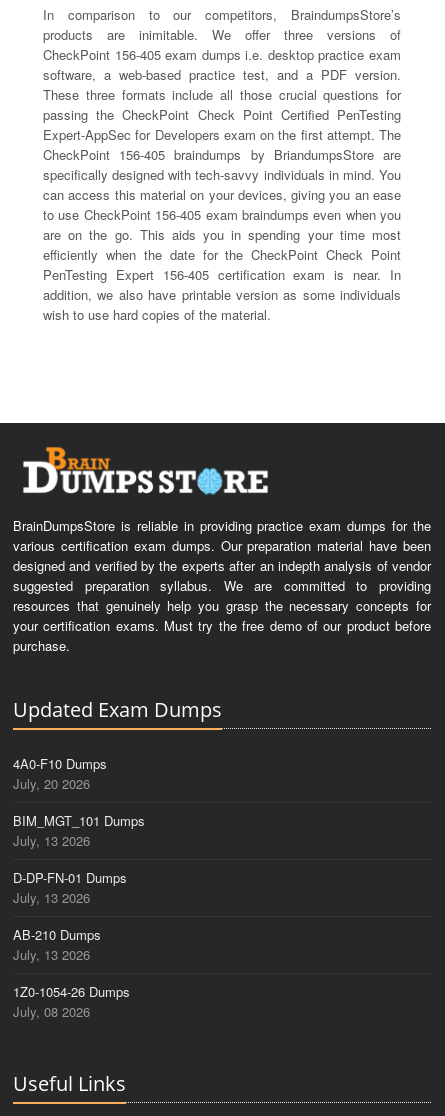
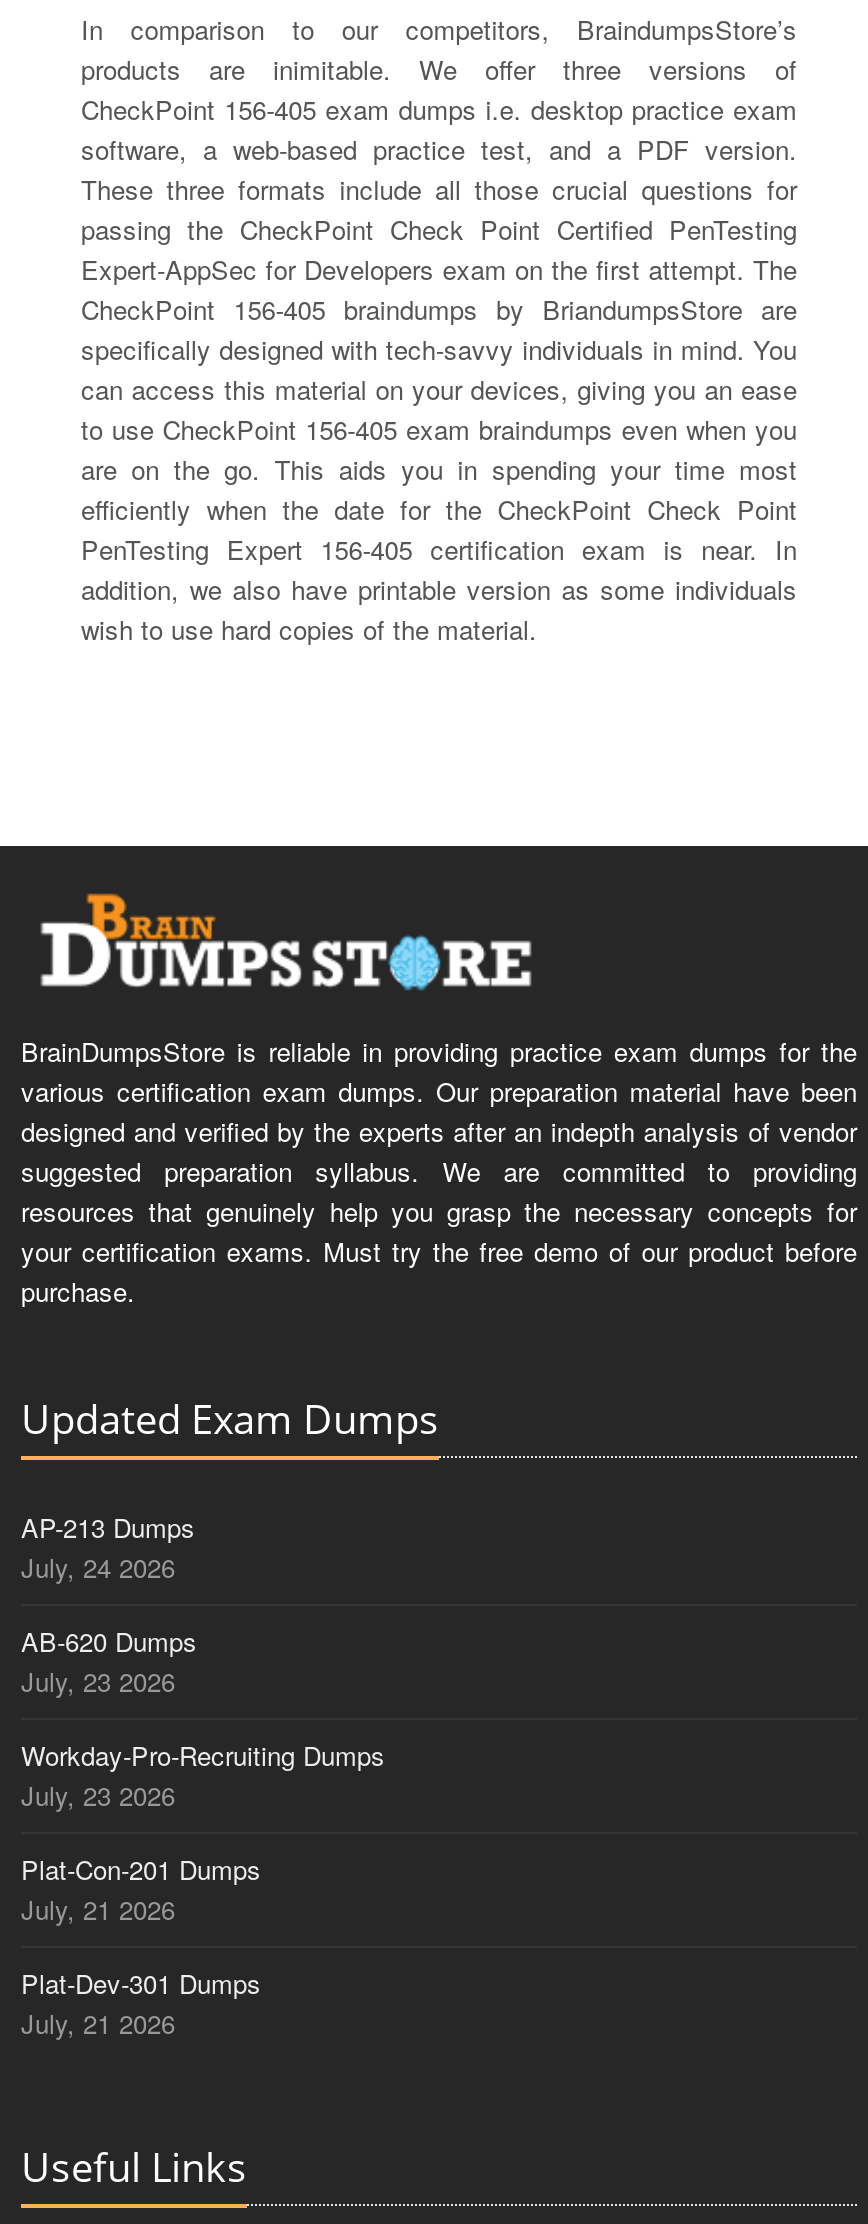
- 4A0-F10 Dumps
+ AP-213 Dumps

- July, 20 2026
+ July, 24 2026

- BIM_MGT_101 Dumps
+ AB-620 Dumps

- July, 13 2026
+ July, 23 2026

- D-DP-FN-01 Dumps
+ Workday-Pro-Recruiting Dumps

- July, 13 2026
+ July, 23 2026

- AB-210 Dumps
+ Plat-Con-201 Dumps

- July, 13 2026
+ July, 21 2026

- 1Z0-1054-26 Dumps
+ Plat-Dev-301 Dumps

- July, 08 2026
+ July, 21 2026
